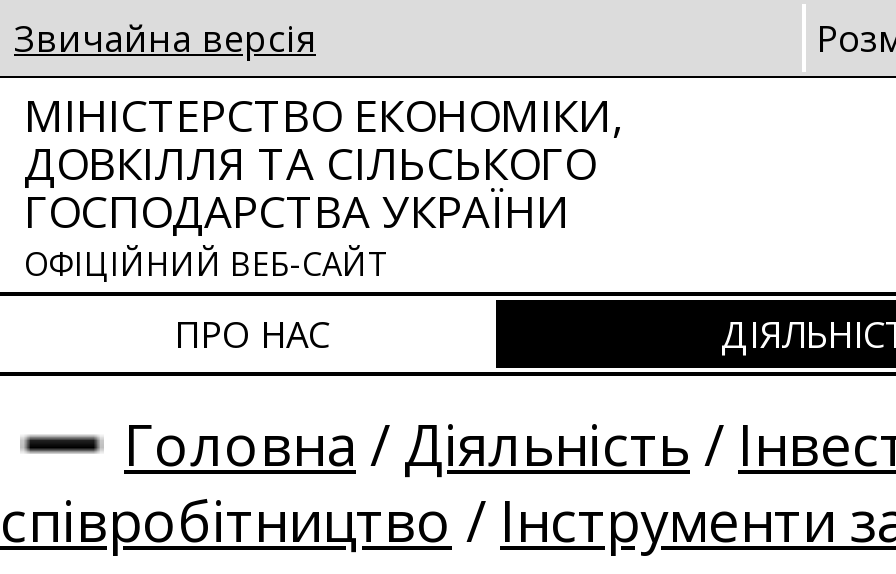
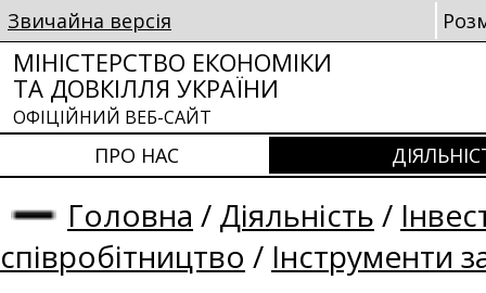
- МІНІСТЕРСТВО ЕКОНОМІКИ,
- ДОВКІЛЛЯ ТА СІЛЬСЬКОГО
- ГОСПОДАРСТВА УКРАЇНИ
+ МІНІСТЕРСТВО ЕКОНОМІКИ
+ ТА ДОВКІЛЛЯ УКРАЇНИ
